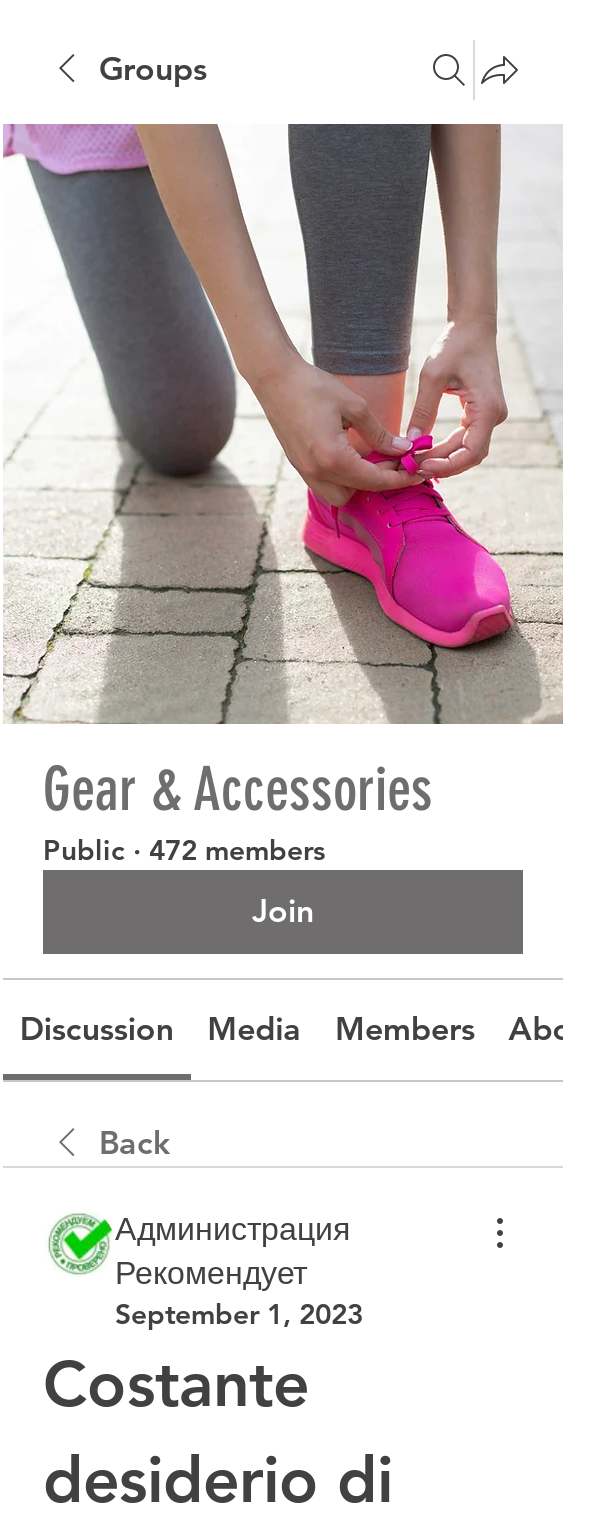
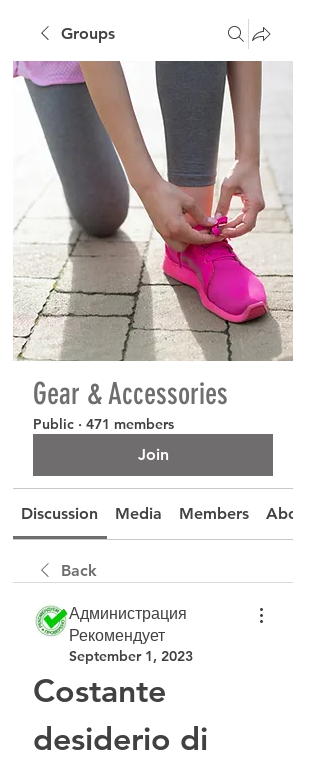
- Public · 472 members
+ Public · 471 members
